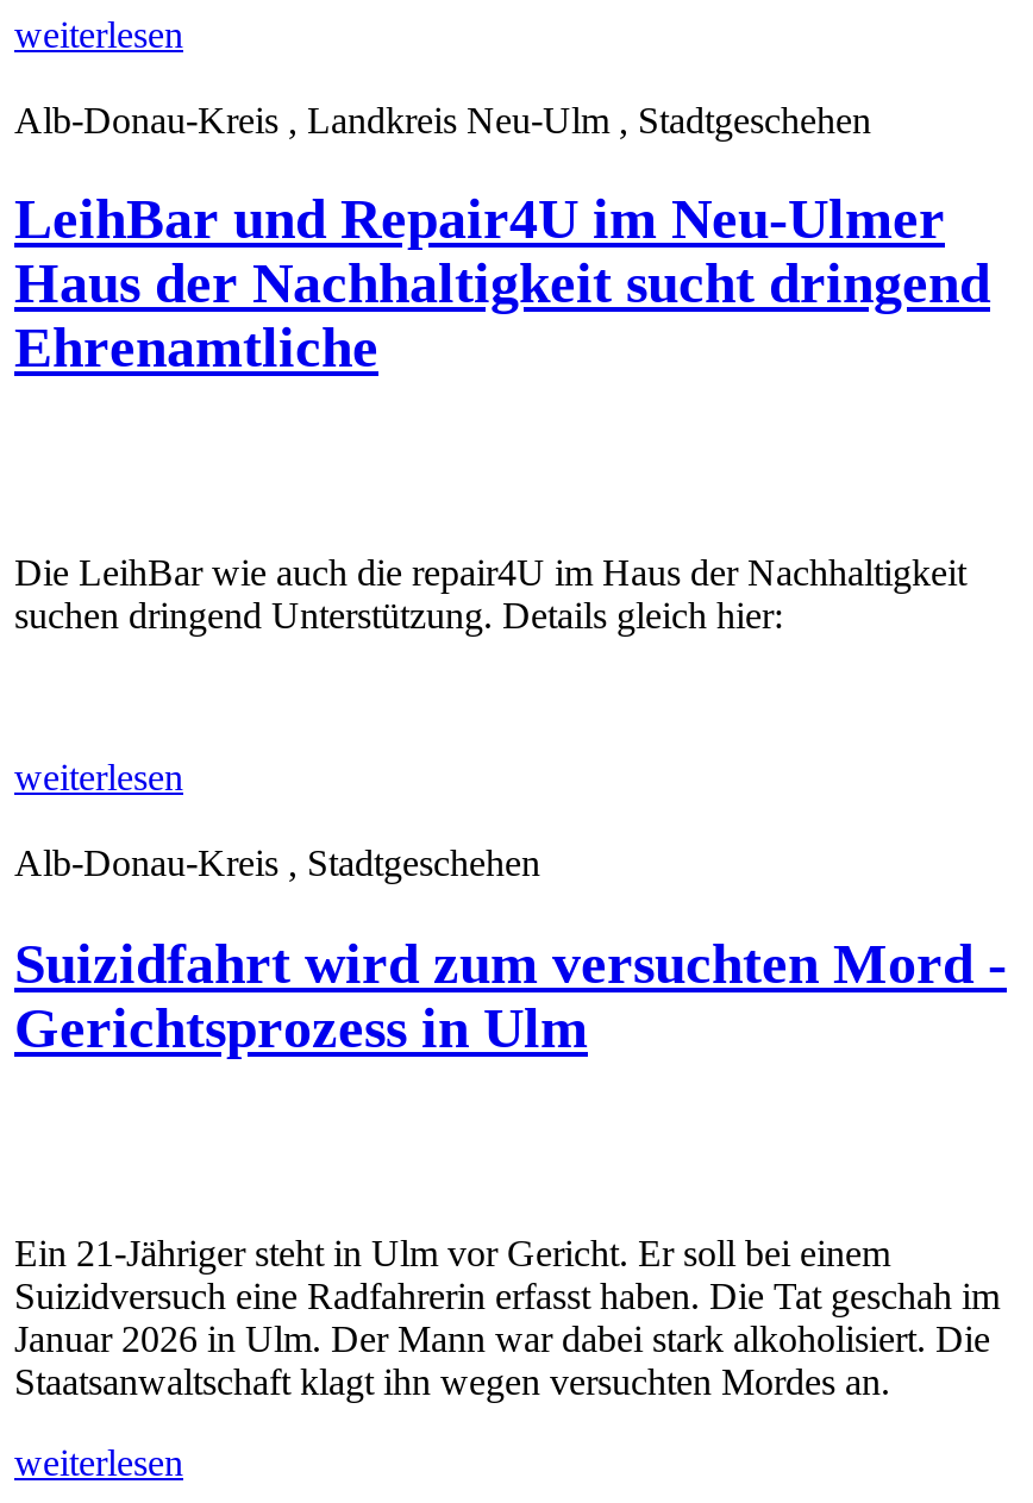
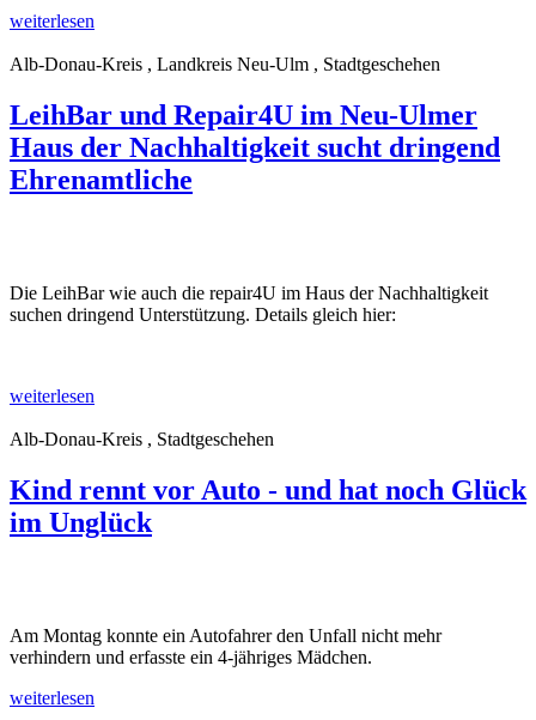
- Suizidfahrt wird zum versuchten Mord -
- Gerichtsprozess in Ulm
+ Kind rennt vor Auto - und hat noch Glück
+ im Unglück

- Ein 21-Jähriger steht in Ulm vor Gericht. Er soll bei einem
- Suizidversuch eine Radfahrerin erfasst haben. Die Tat geschah im
- Januar 2026 in Ulm. Der Mann war dabei stark alkoholisiert. Die
- Staatsanwaltschaft klagt ihn wegen versuchten Mordes an.
+ Am Montag konnte ein Autofahrer den Unfall nicht mehr
+ verhindern und erfasste ein 4-jähriges Mädchen.
